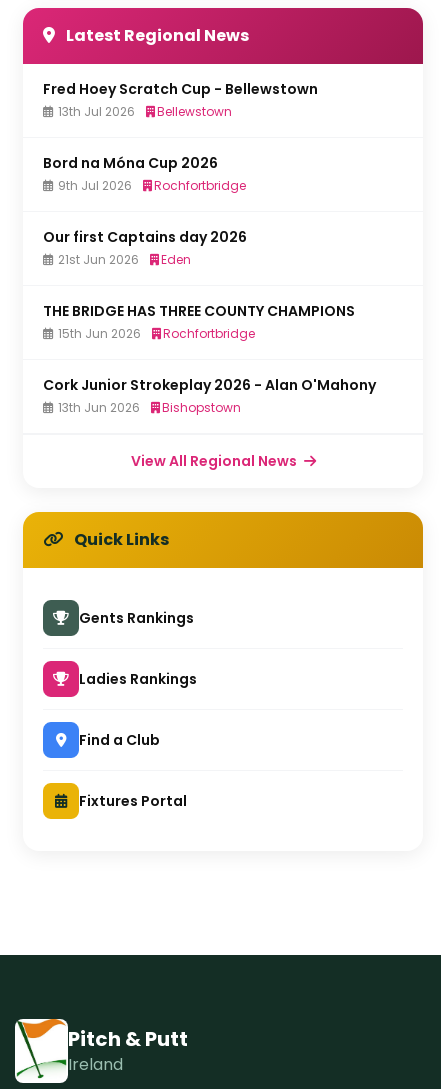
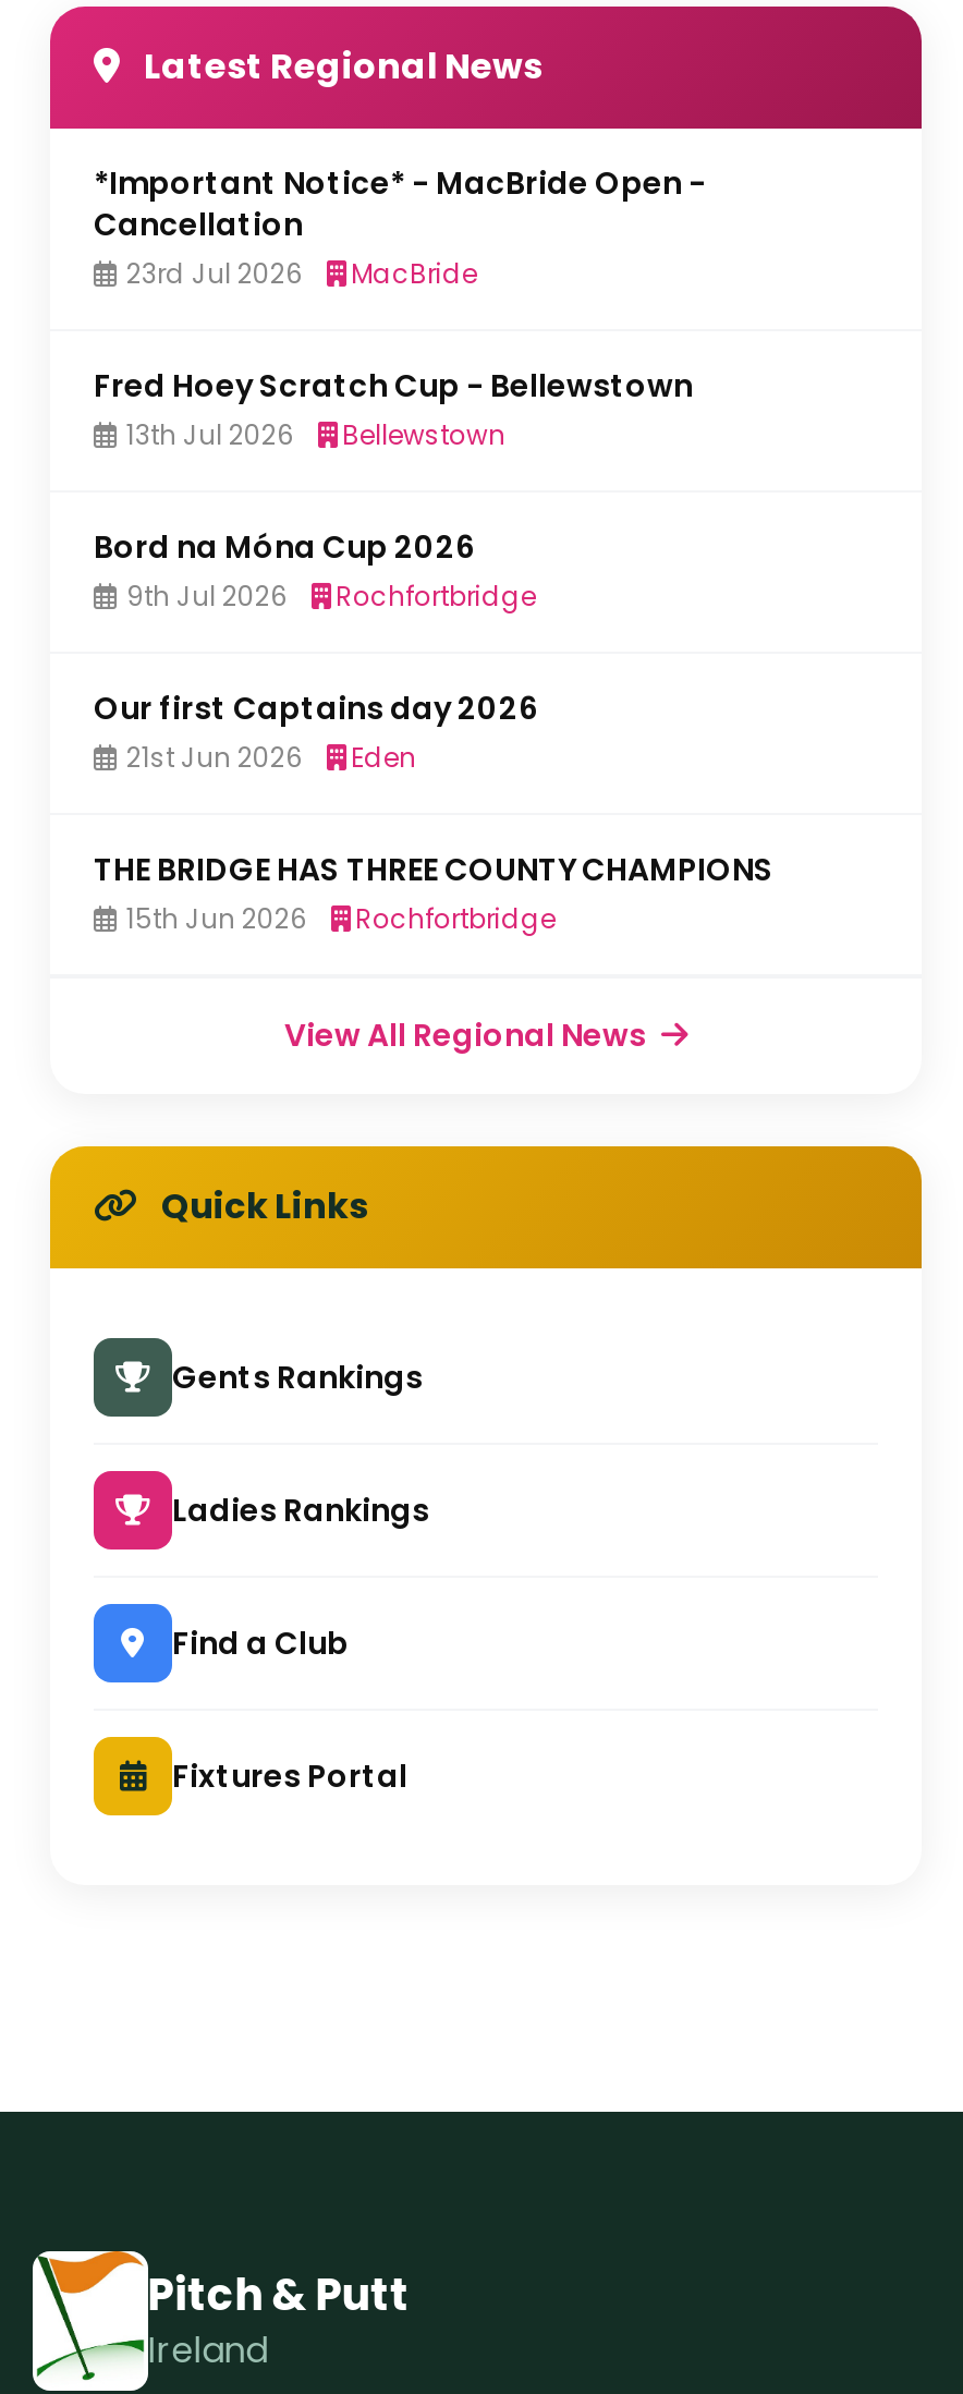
+ *Important Notice* - MacBride Open -
+ Cancellation
+ 23rd Jul 2026
+ MacBride

moved down: Fred Hoey Scratch Cup - Bellewstown | 13th Jul 2026 | Bellewstown | ... | 15th Jun 2026 | Rochfortbridge

- Cork Junior Strokeplay 2026 - Alan O'Mahony
- 13th Jun 2026
- Bishopstown
